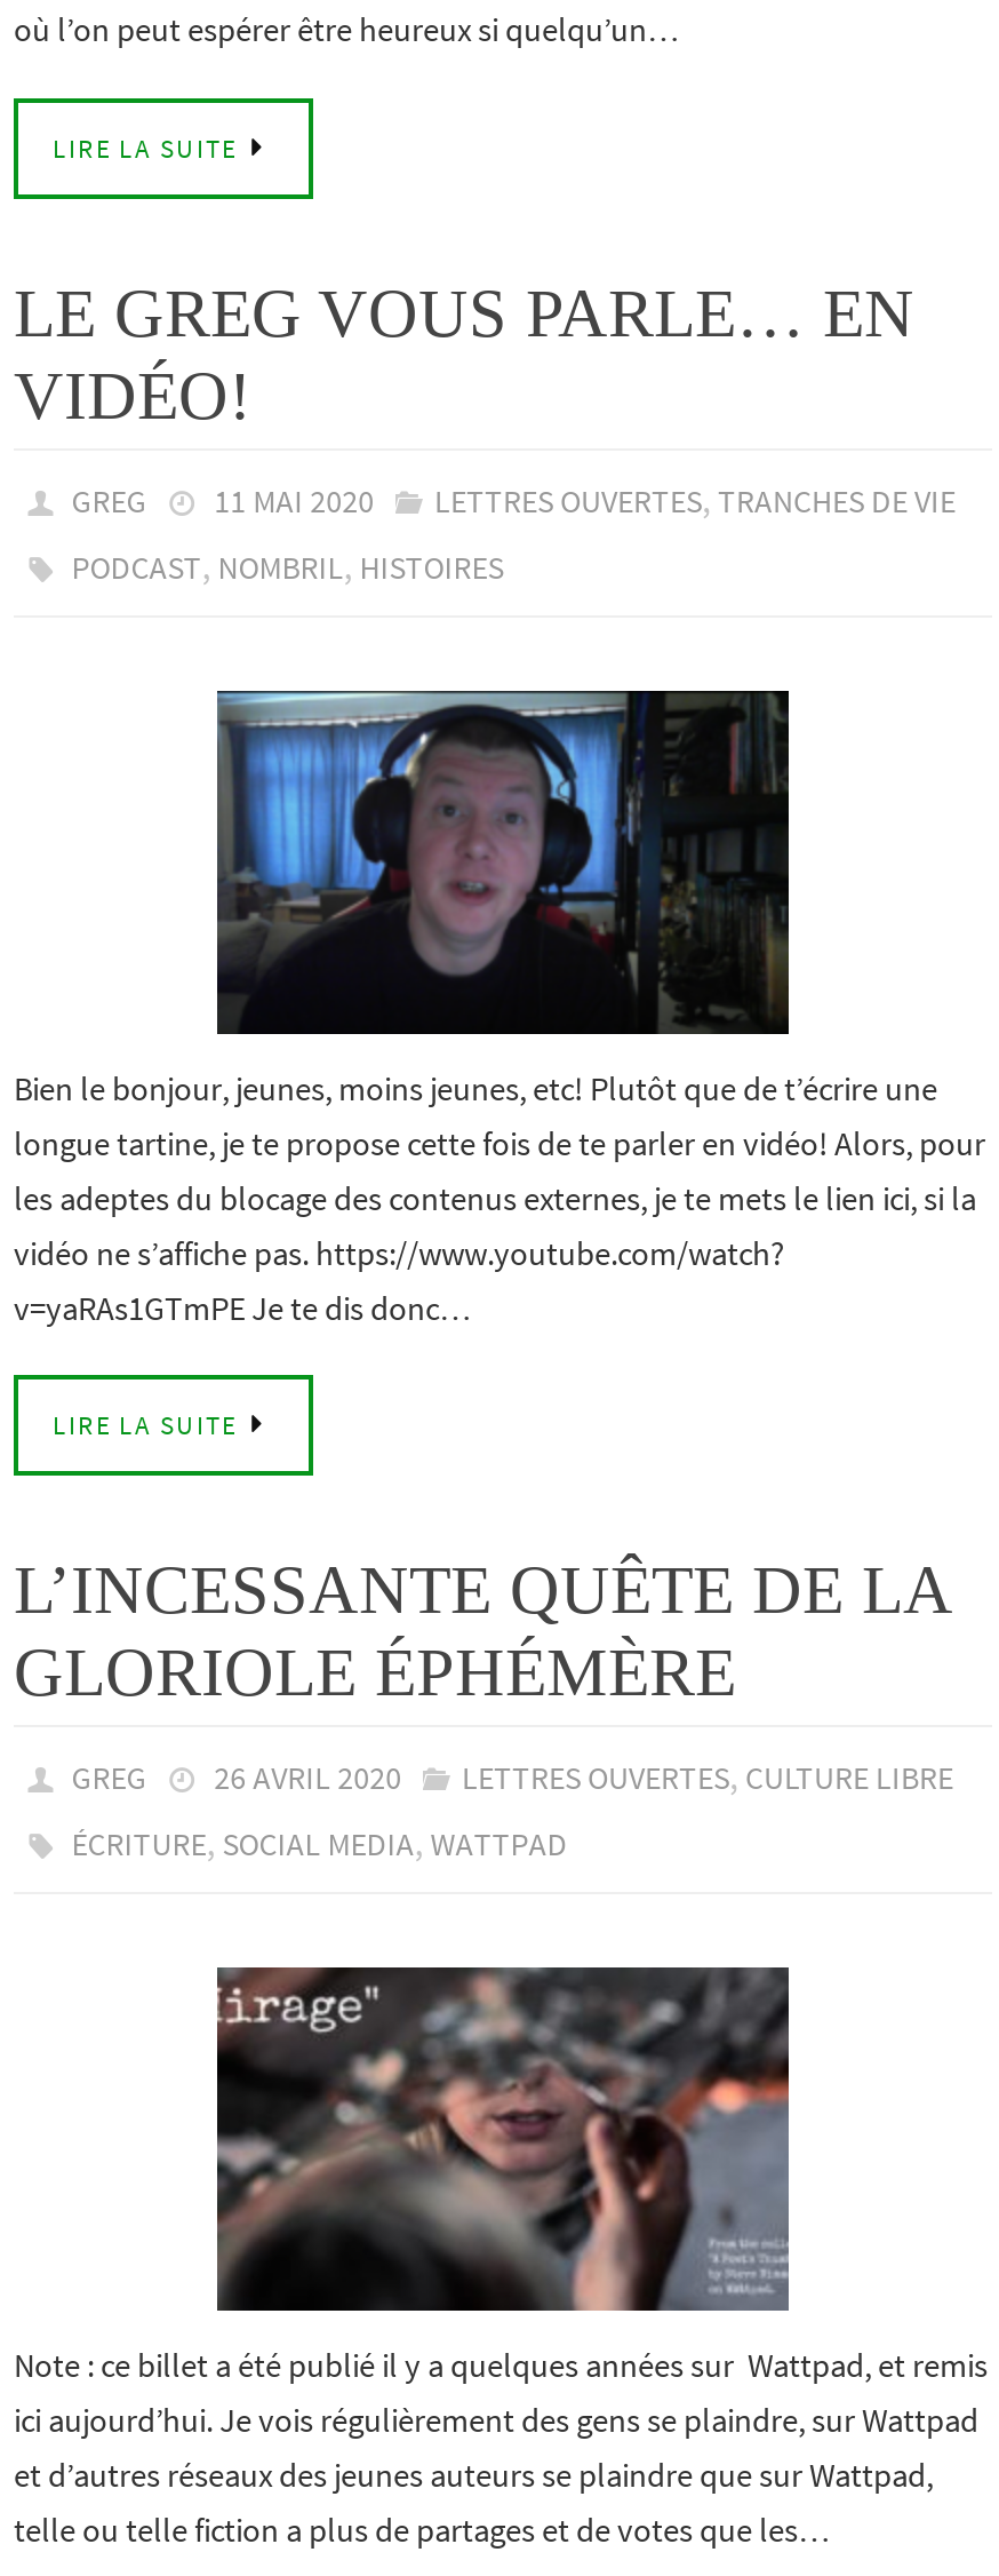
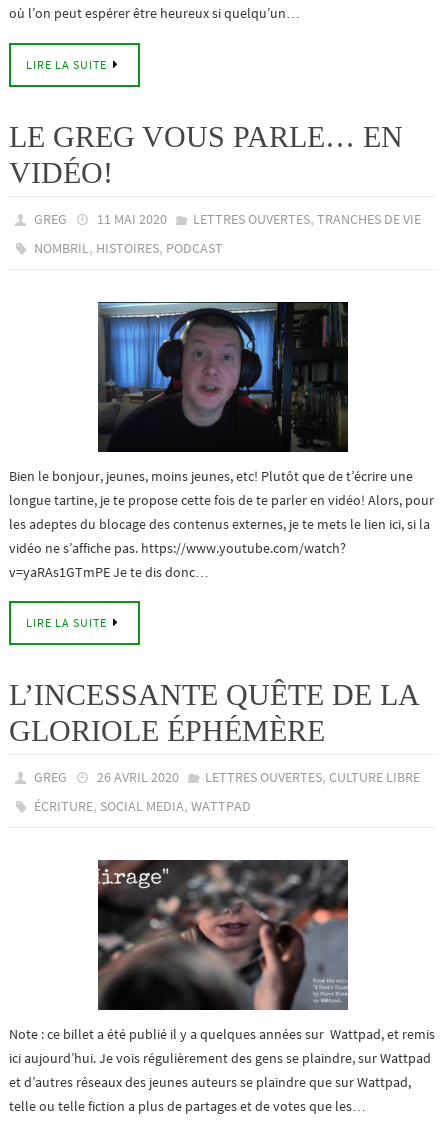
- PODCAST, NOMBRIL, HISTOIRES
+ NOMBRIL, HISTOIRES, PODCAST
